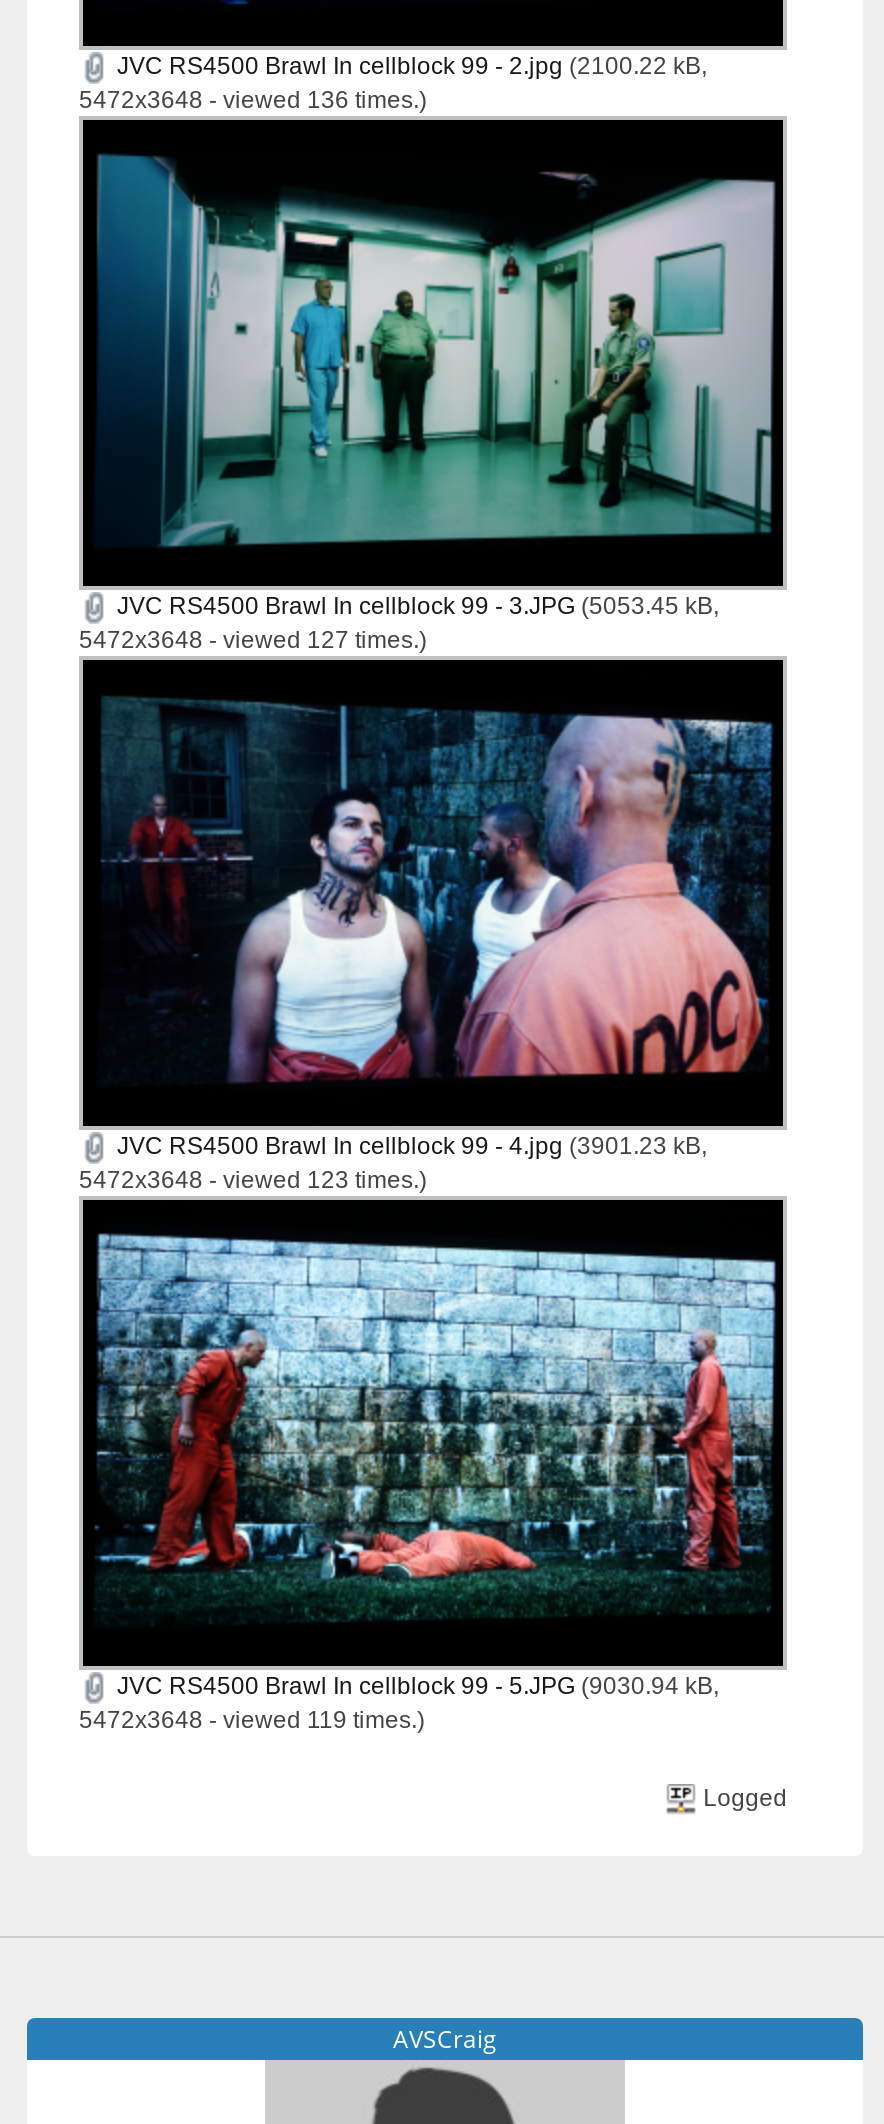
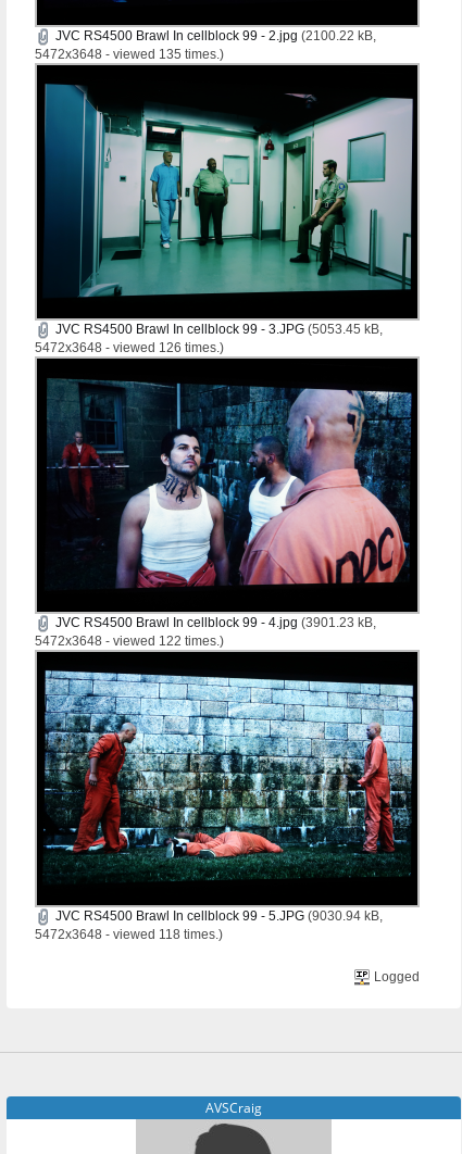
- 5472x3648 - viewed 136 times.)
+ 5472x3648 - viewed 135 times.)

- 5472x3648 - viewed 127 times.)
+ 5472x3648 - viewed 126 times.)

- 5472x3648 - viewed 123 times.)
+ 5472x3648 - viewed 122 times.)

- 5472x3648 - viewed 119 times.)
+ 5472x3648 - viewed 118 times.)
